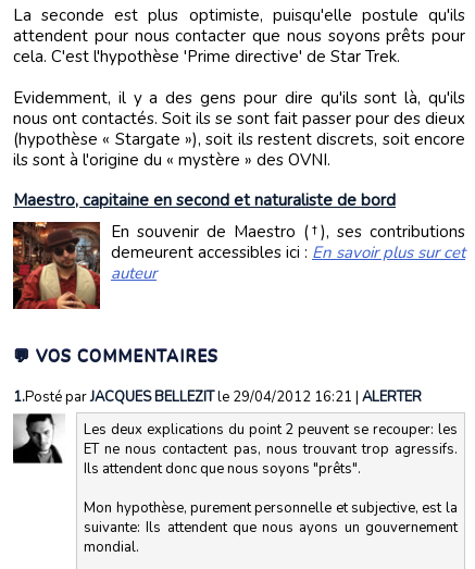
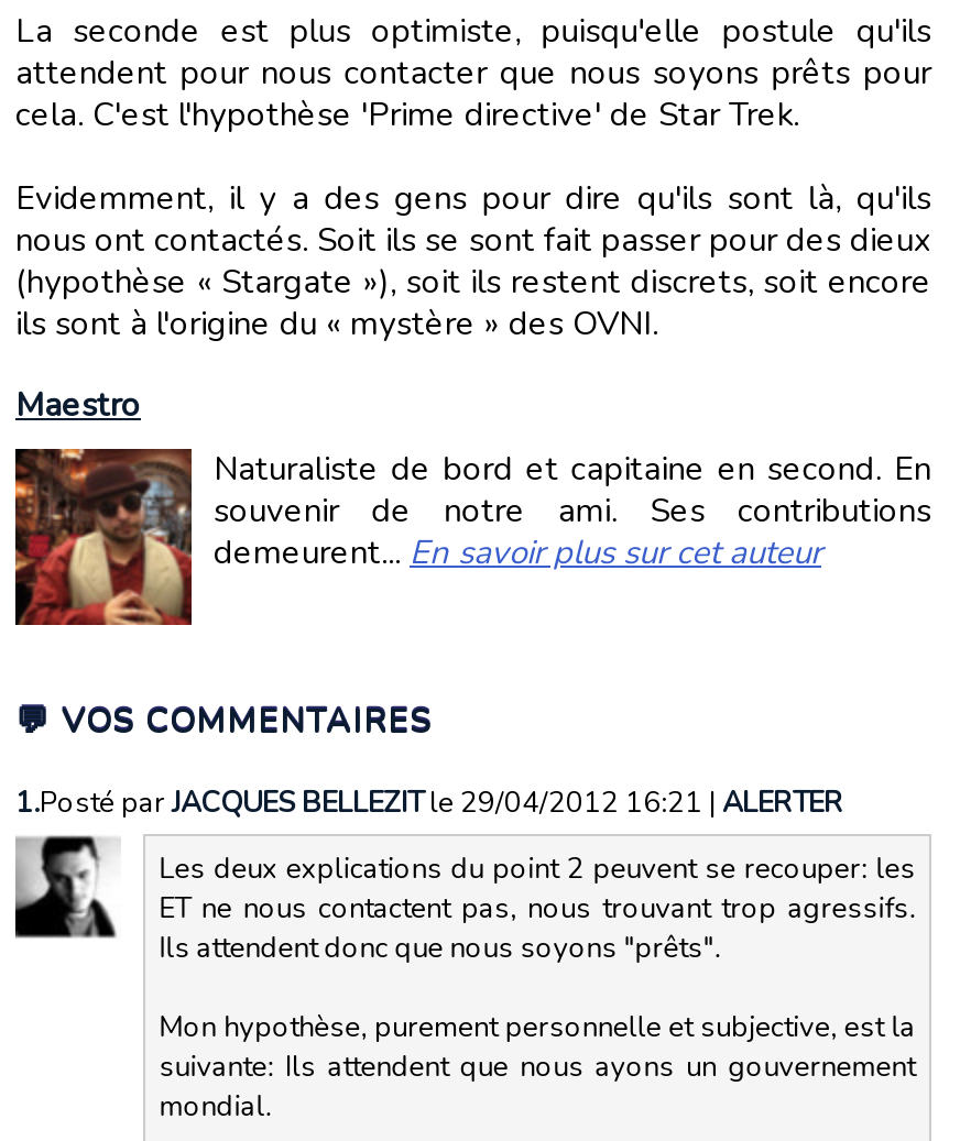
- Maestro, capitaine en second et naturaliste de bord
- En souvenir de Maestro (†), ses contributions
- demeurent accessibles ici : En savoir plus sur cet
- auteur
+ Maestro
+ Naturaliste de bord et capitaine en second. En
+ souvenir de notre ami. Ses contributions
+ demeurent... En savoir plus sur cet auteur
